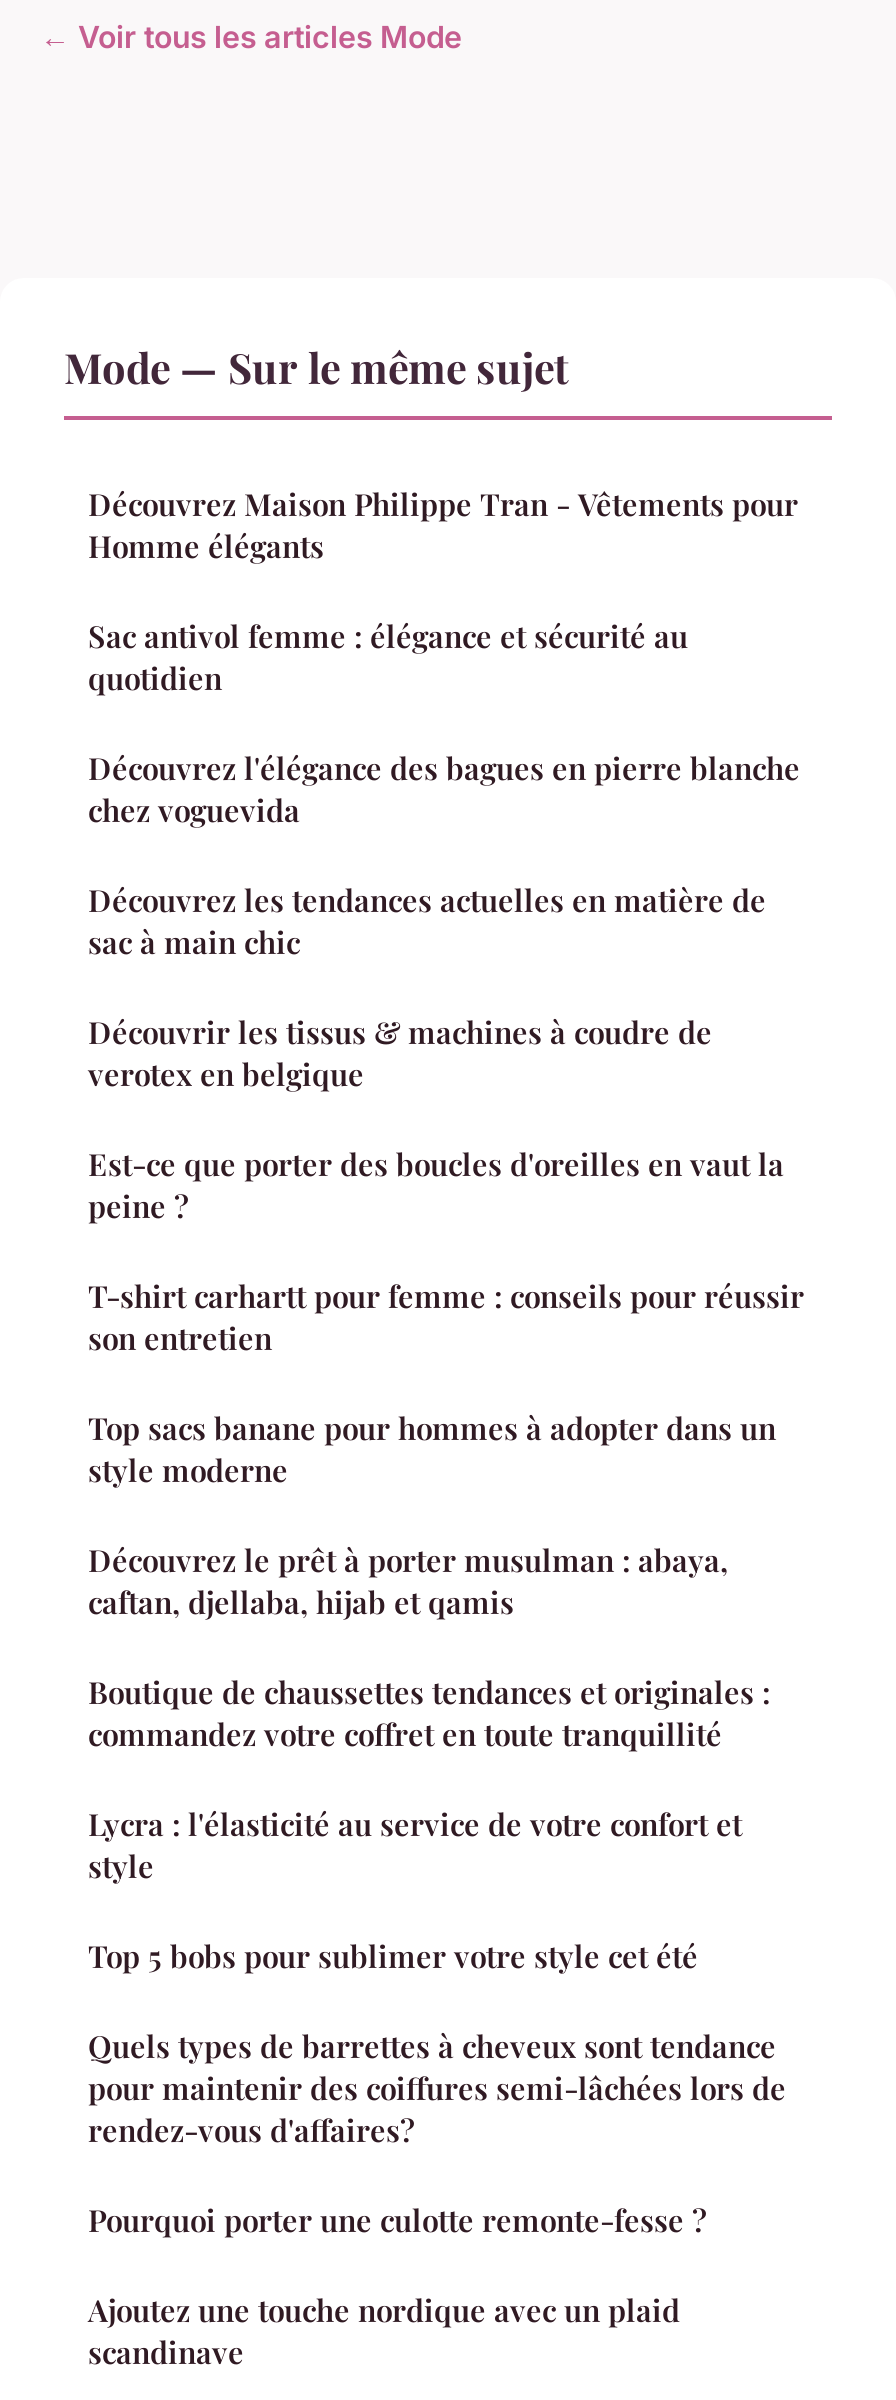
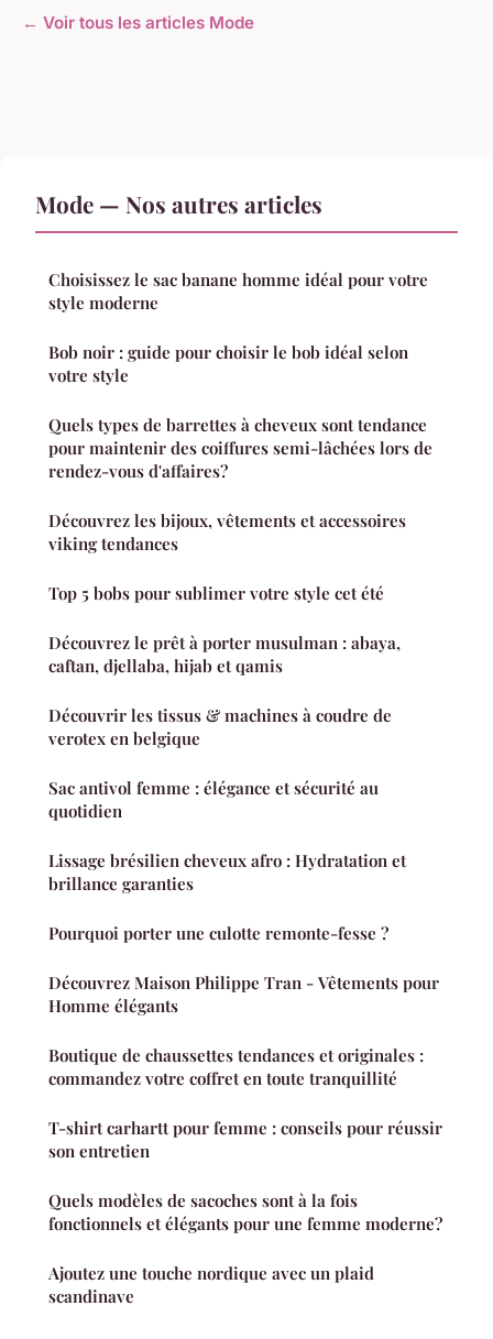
- Mode — Sur le même sujet
- Découvrez l'élégance des bagues en pierre blanche
- chez voguevida
- Découvrez les tendances actuelles en matière de
- sac à main chic
- Est-ce que porter des boucles d'oreilles en vaut la
- peine ?
- Top sacs banane pour hommes à adopter dans un
+ Mode — Nos autres articles
+ Choisissez le sac banane homme idéal pour votre

moved down: Découvrez Maison Philippe Tran - Vêtements pour | Homme élégants

moved down: Découvrir les tissus & machines à coudre de | verotex en belgique | Sac antivol femme : élégance et sécurité au | quotidien

moved down: T-shirt carhartt pour femme : conseils pour réussir | son entretien

moved up: style moderne

moved down: Top 5 bobs pour sublimer votre style cet été | Découvrez le prêt à porter musulman : abaya, | caftan, djellaba, hijab et qamis

moved down: Boutique de chaussettes tendances et originales : | commandez votre coffret en toute tranquillité

- Lycra : l'élasticité au service de votre confort et
- style
+ Bob noir : guide pour choisir le bob idéal selon
+ votre style

moved up: Quels types de barrettes à cheveux sont tendance | pour maintenir des coiffures semi-lâchées lors de | rendez-vous d'affaires?

+ Découvrez les bijoux, vêtements et accessoires
+ viking tendances
+ Lissage brésilien cheveux afro : Hydratation et
+ brillance garanties

moved up: Pourquoi porter une culotte remonte-fesse ?

+ Quels modèles de sacoches sont à la fois
+ fonctionnels et élégants pour une femme moderne?
